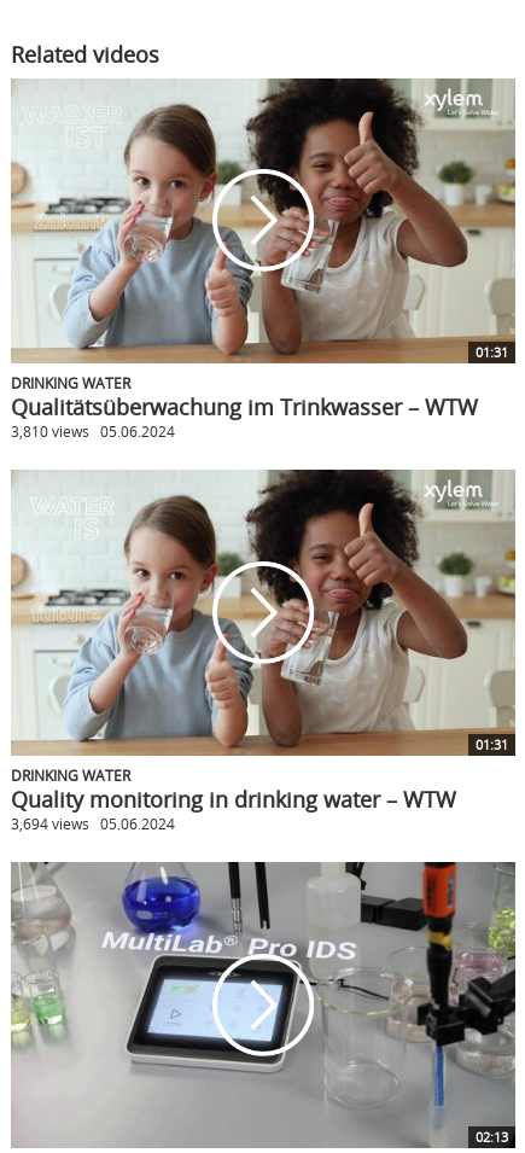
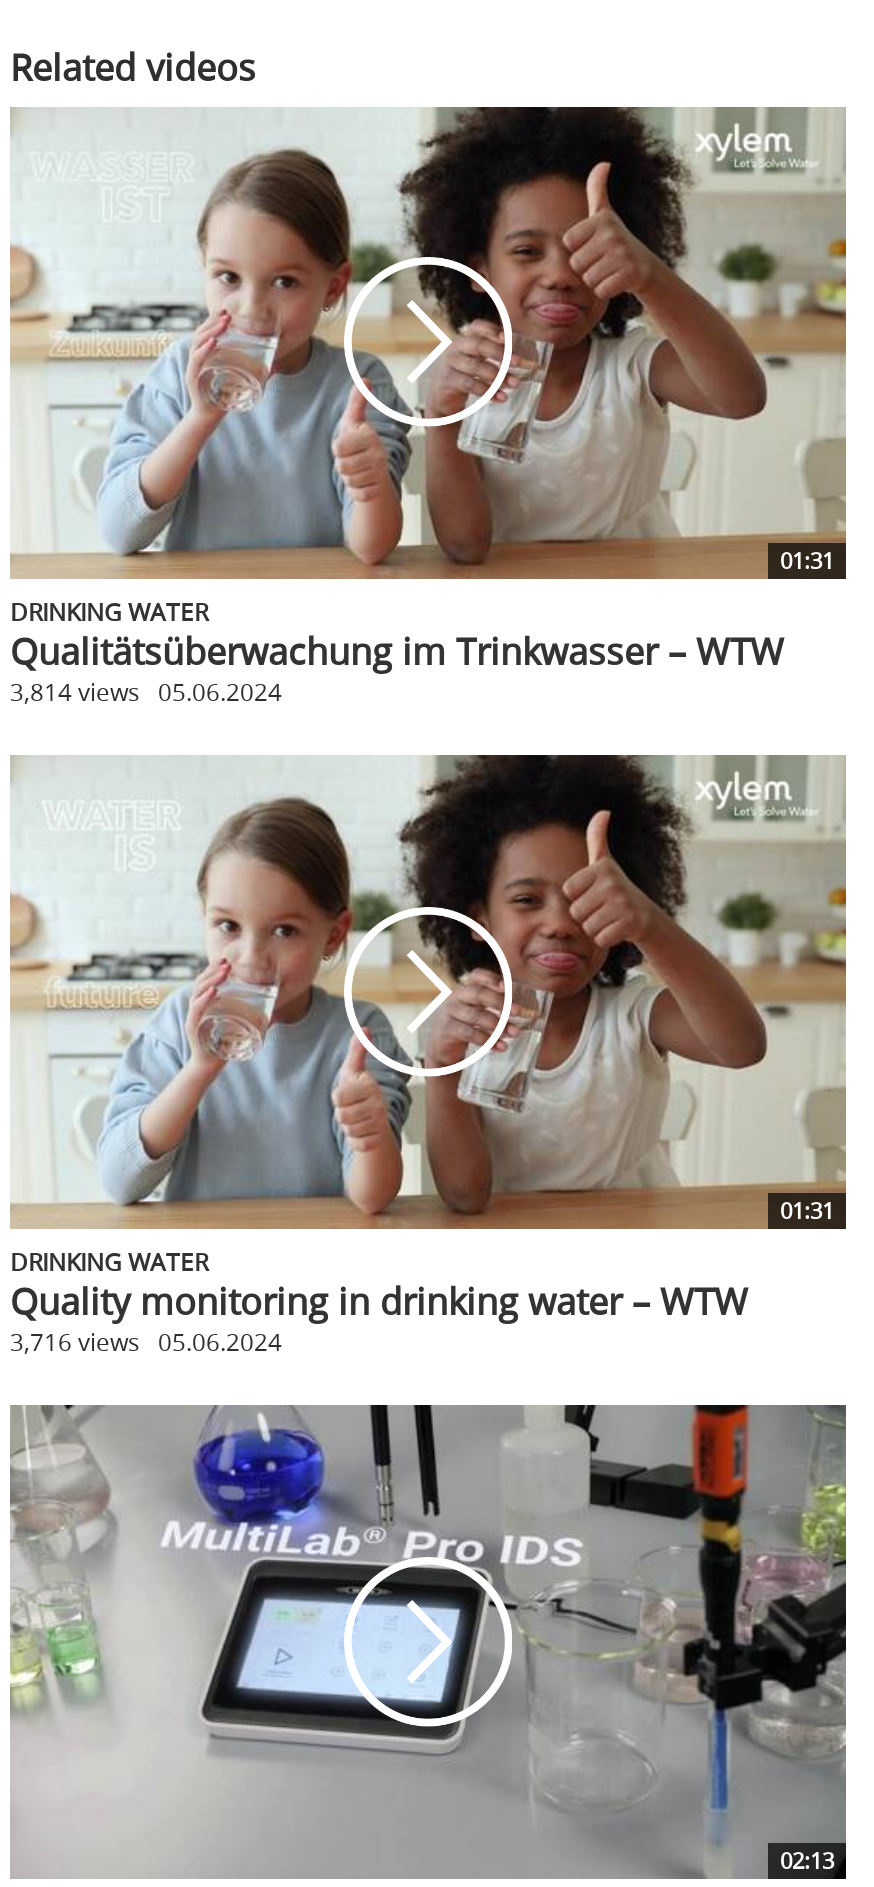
- 3,810 views 05.06.2024
+ 3,814 views 05.06.2024

- 3,694 views 05.06.2024
+ 3,716 views 05.06.2024
